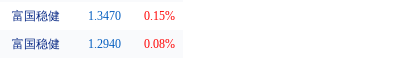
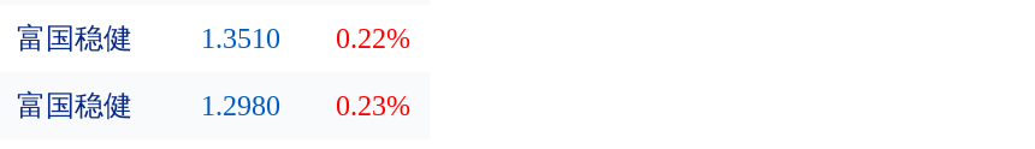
- 1.3470
+ 1.3510

- 0.15%
+ 0.22%

- 1.2940
+ 1.2980

- 0.08%
+ 0.23%
